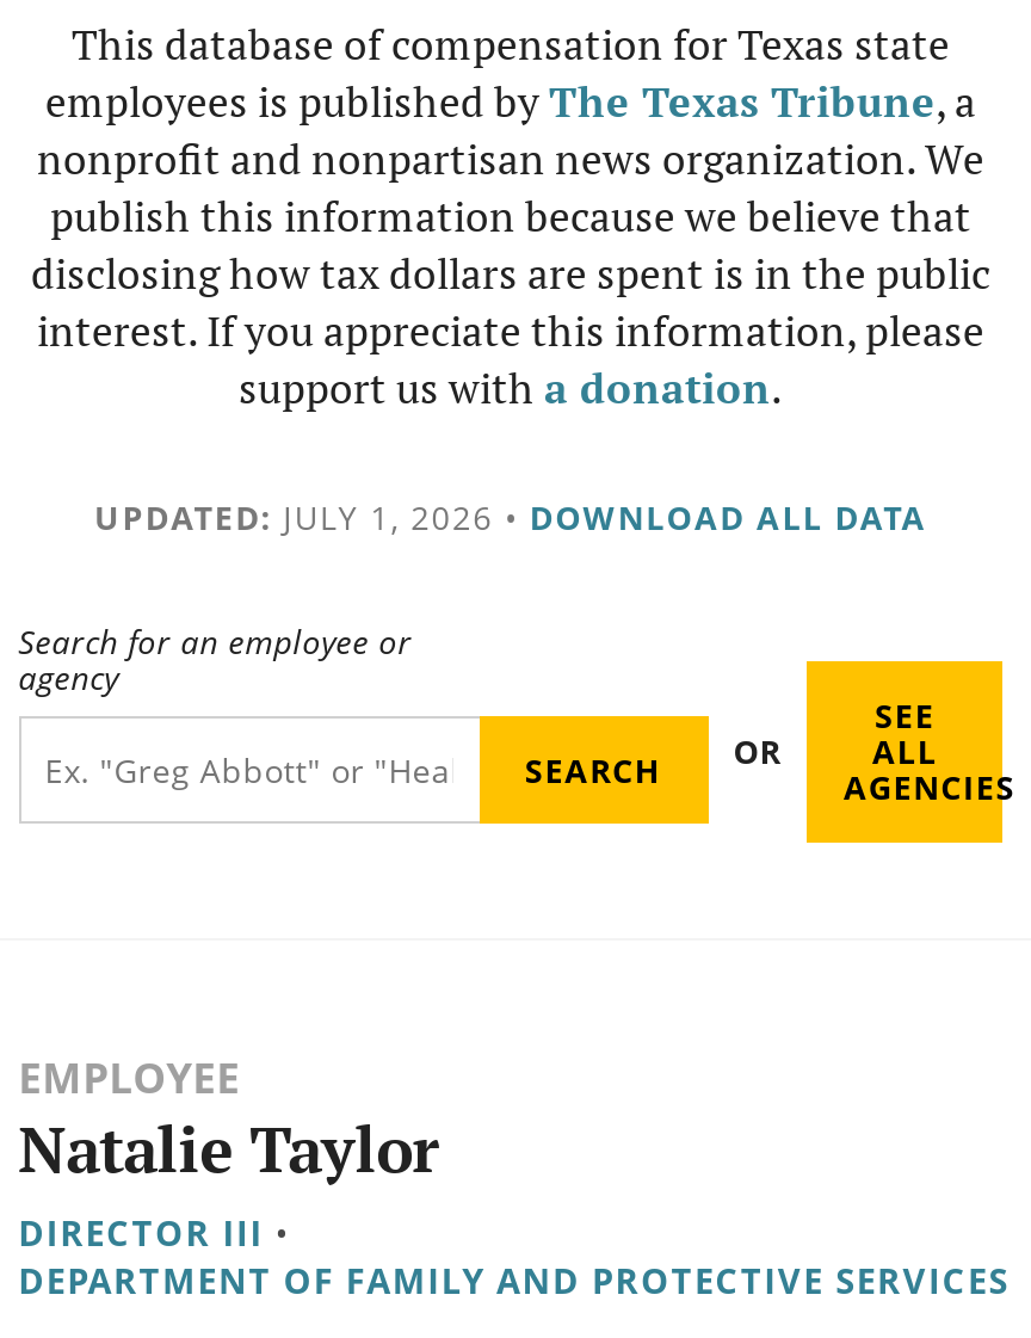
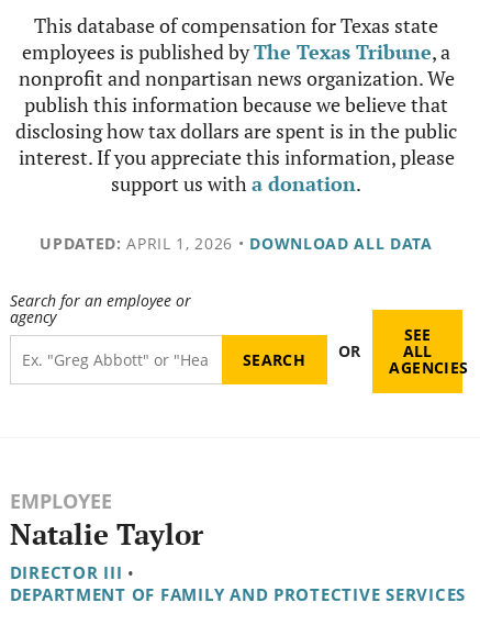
- UPDATED: JULY 1, 2026 • DOWNLOAD ALL DATA
+ UPDATED: APRIL 1, 2026 • DOWNLOAD ALL DATA
